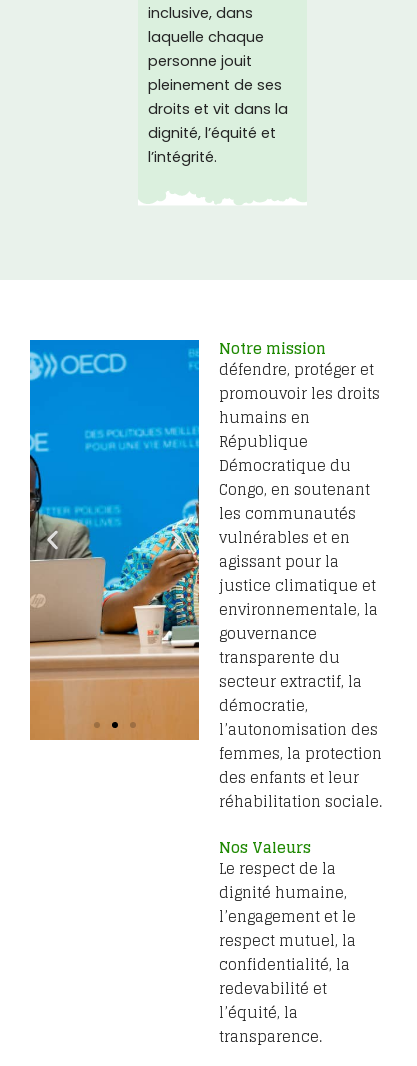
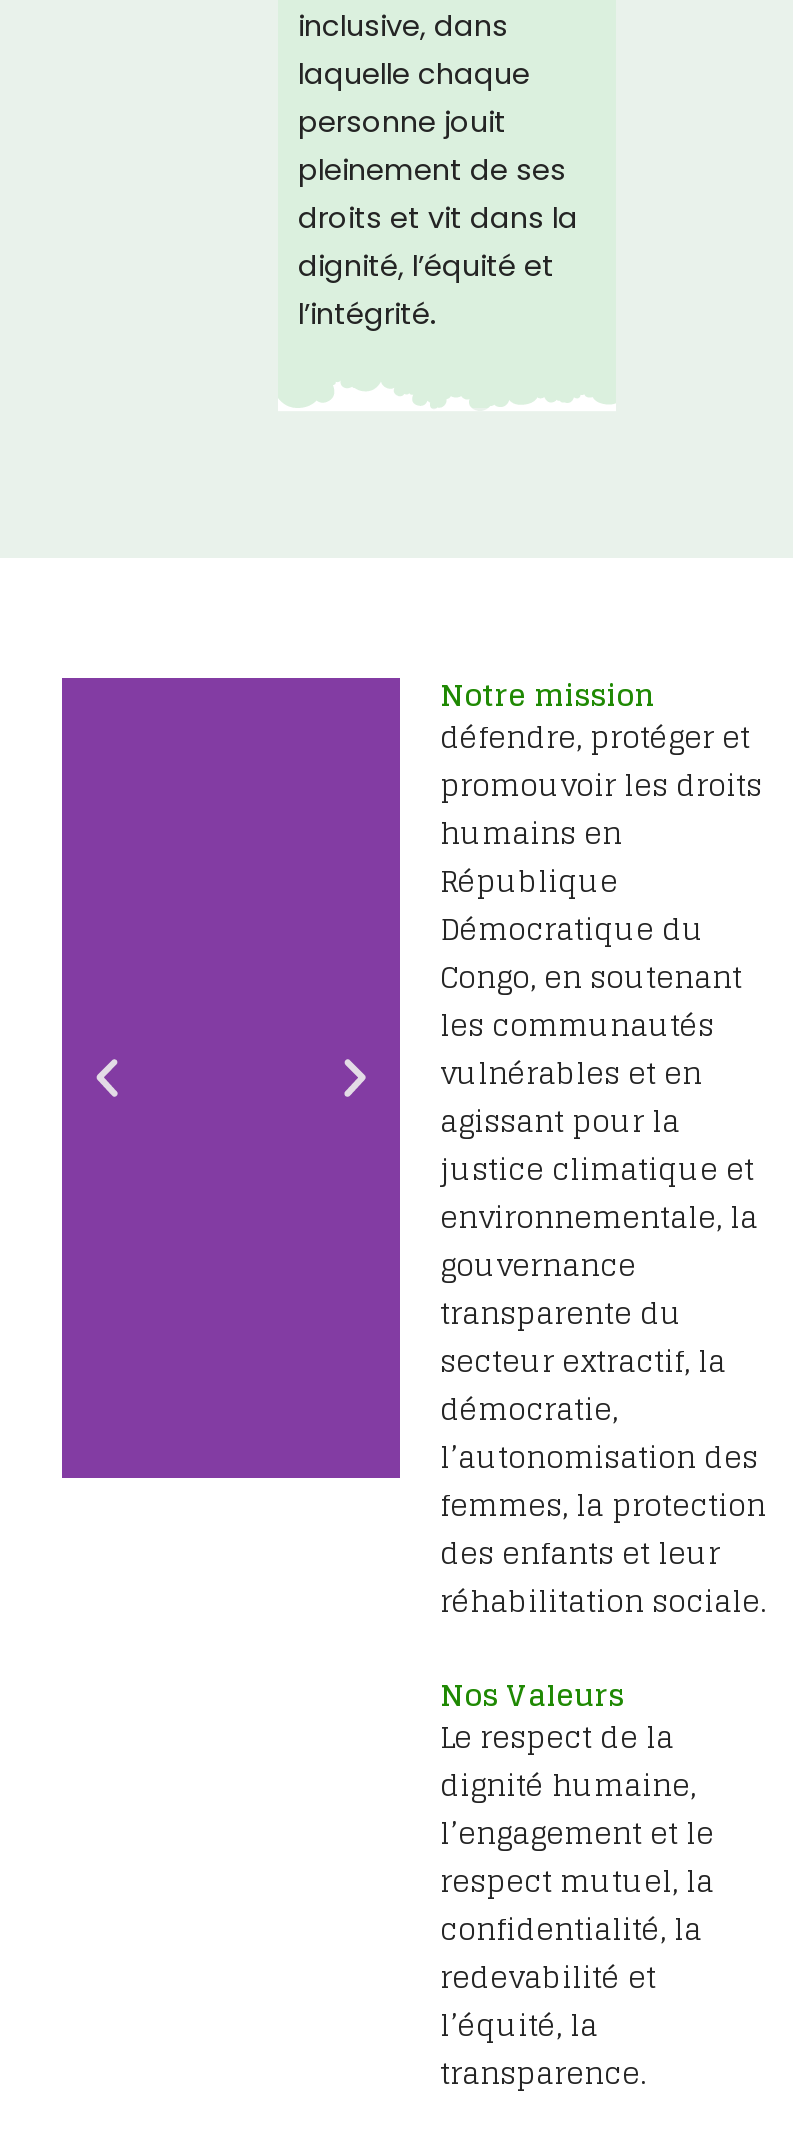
- [image]
